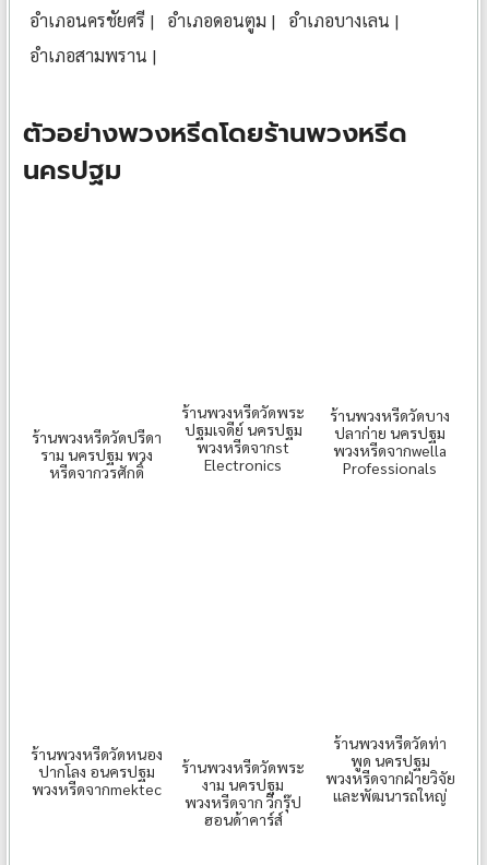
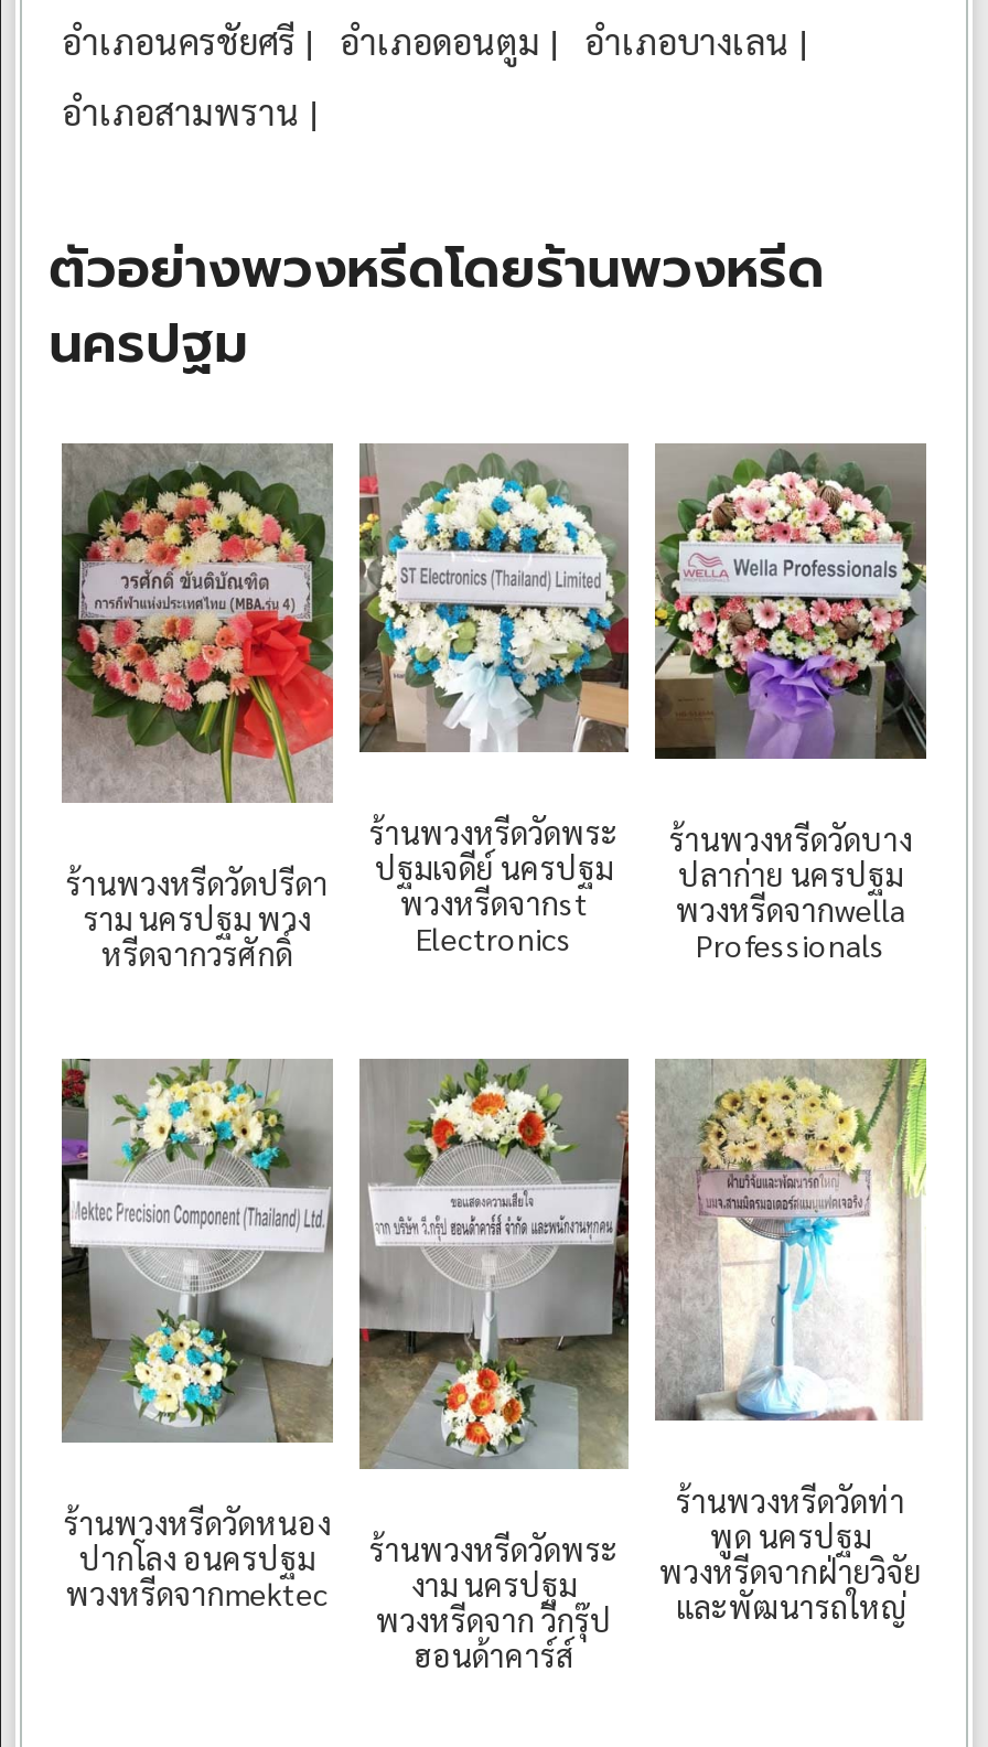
+ [image]

+ [image]

+ [image]

+ [image]

+ [image]

+ [image]
